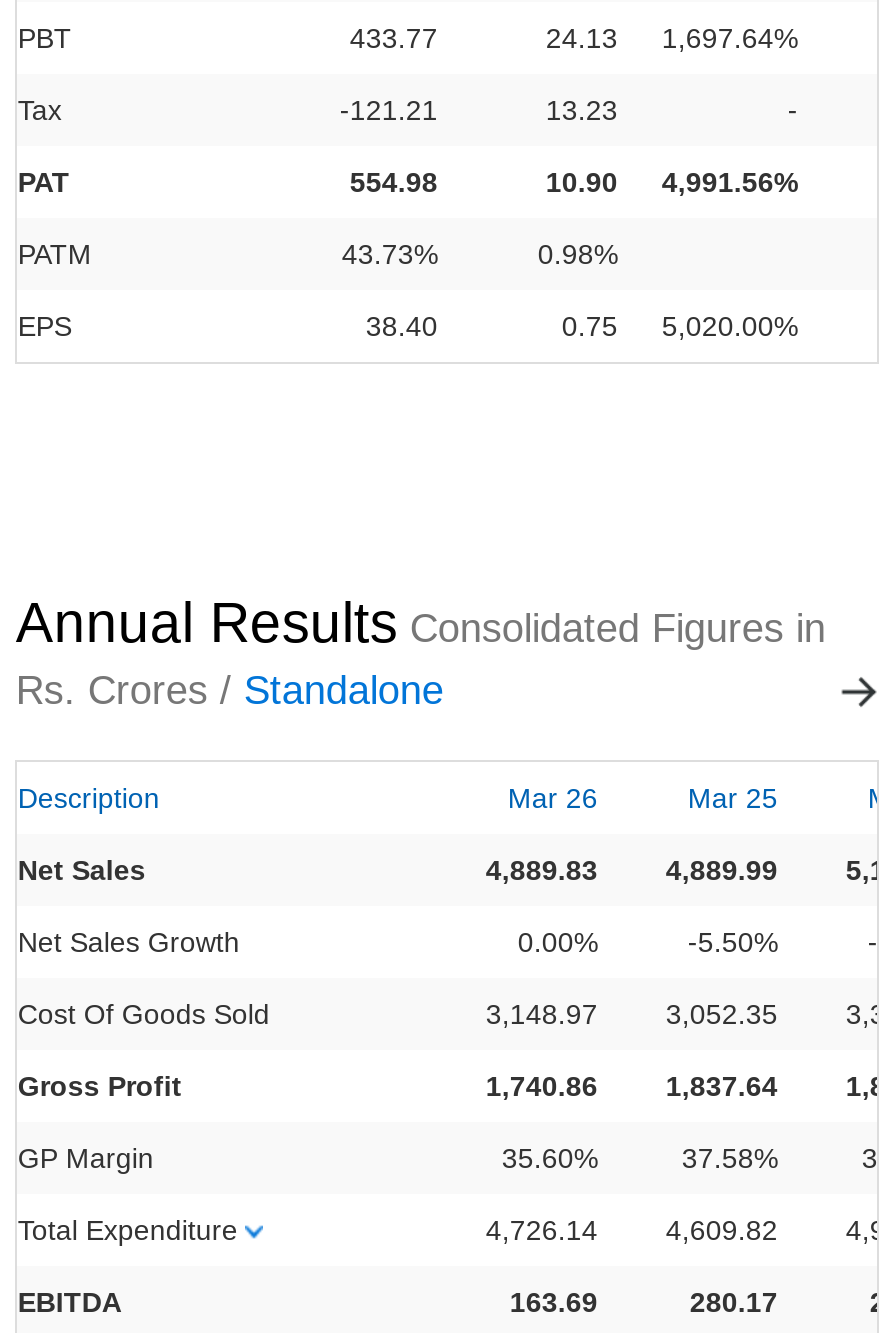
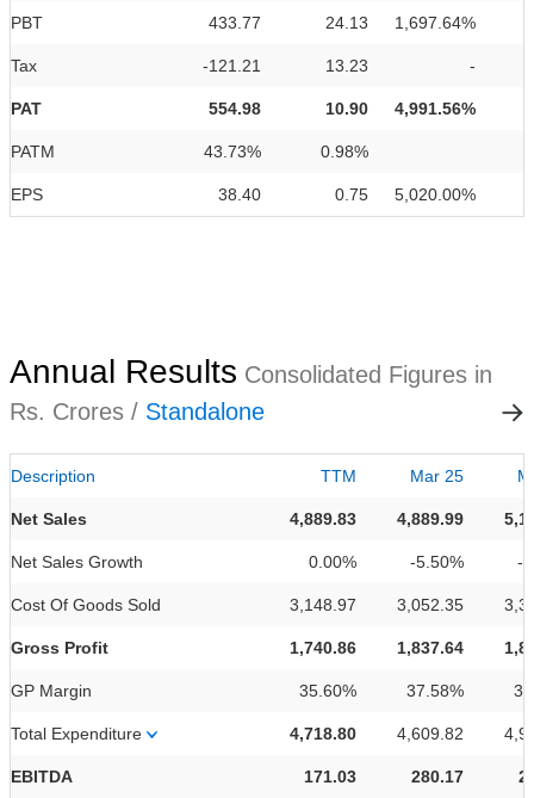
- Mar 26
+ TTM

- 4,726.14
+ 4,718.80

- 163.69
+ 171.03
